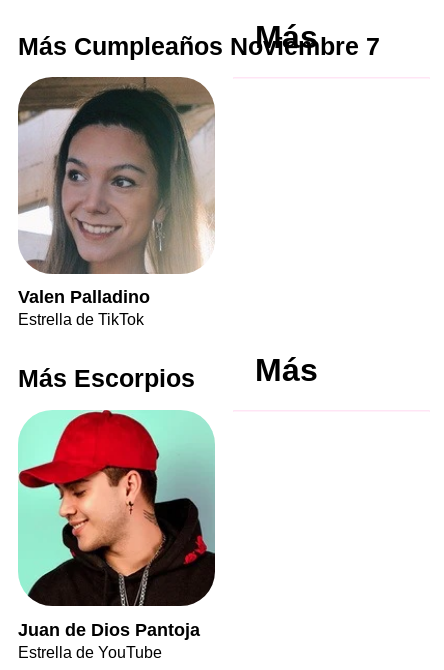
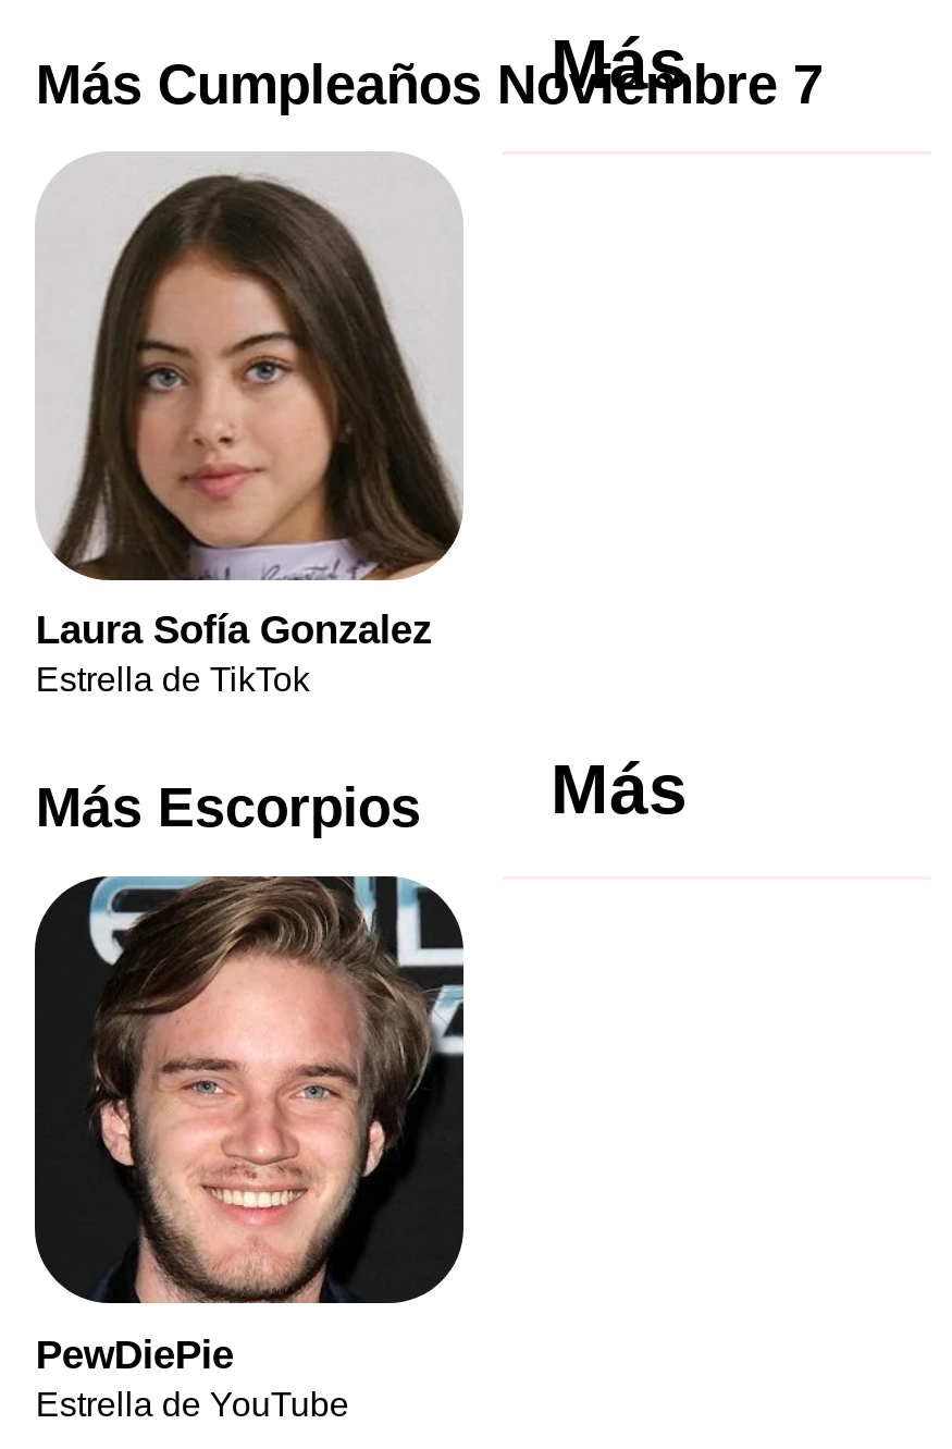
- [image]
- Valen Palladino
+ [image]
+ Laura Sofía Gonzalez

- [image]
- Juan de Dios Pantoja
+ [image]
+ PewDiePie
